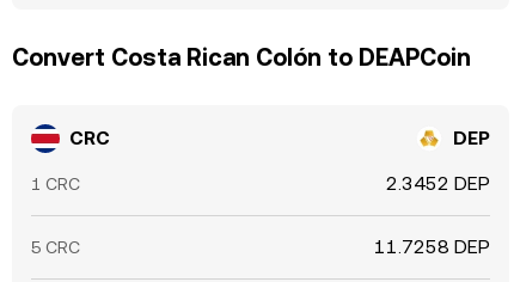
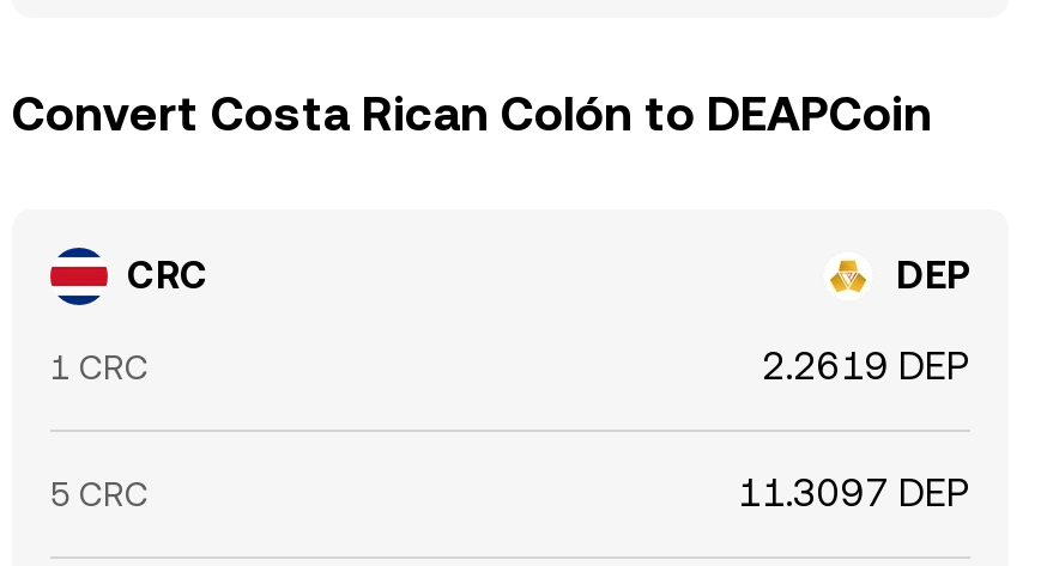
- 2.3452 DEP
+ 2.2619 DEP

- 11.7258 DEP
+ 11.3097 DEP
